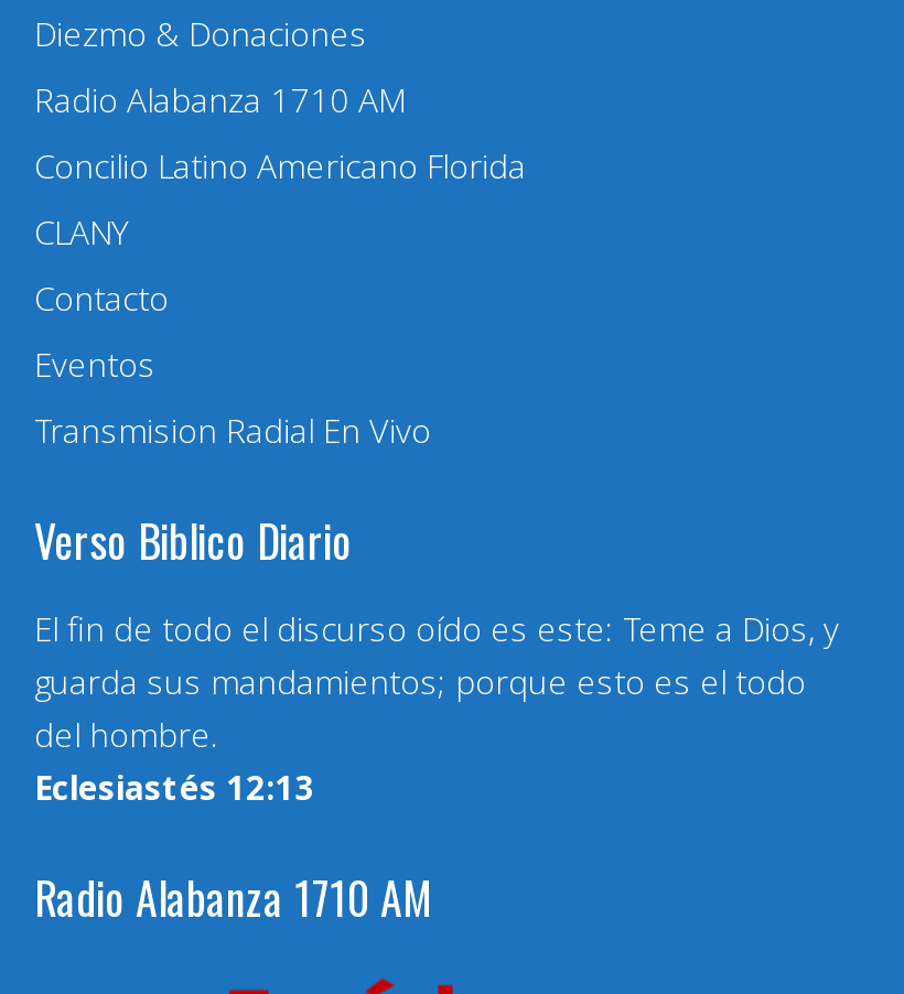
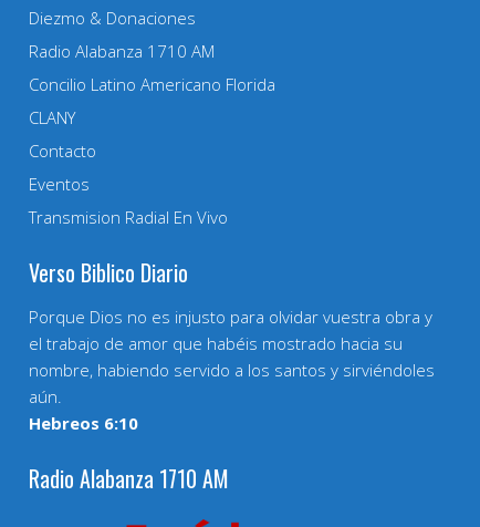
- El fin de todo el discurso oído es este: Teme a Dios, y
- guarda sus mandamientos; porque esto es el todo
- del hombre.
- Eclesiastés 12:13
+ Porque Dios no es injusto para olvidar vuestra obra y
+ el trabajo de amor que habéis mostrado hacia su
+ nombre, habiendo servido a los santos y sirviéndoles
+ aún.
+ Hebreos 6:10
